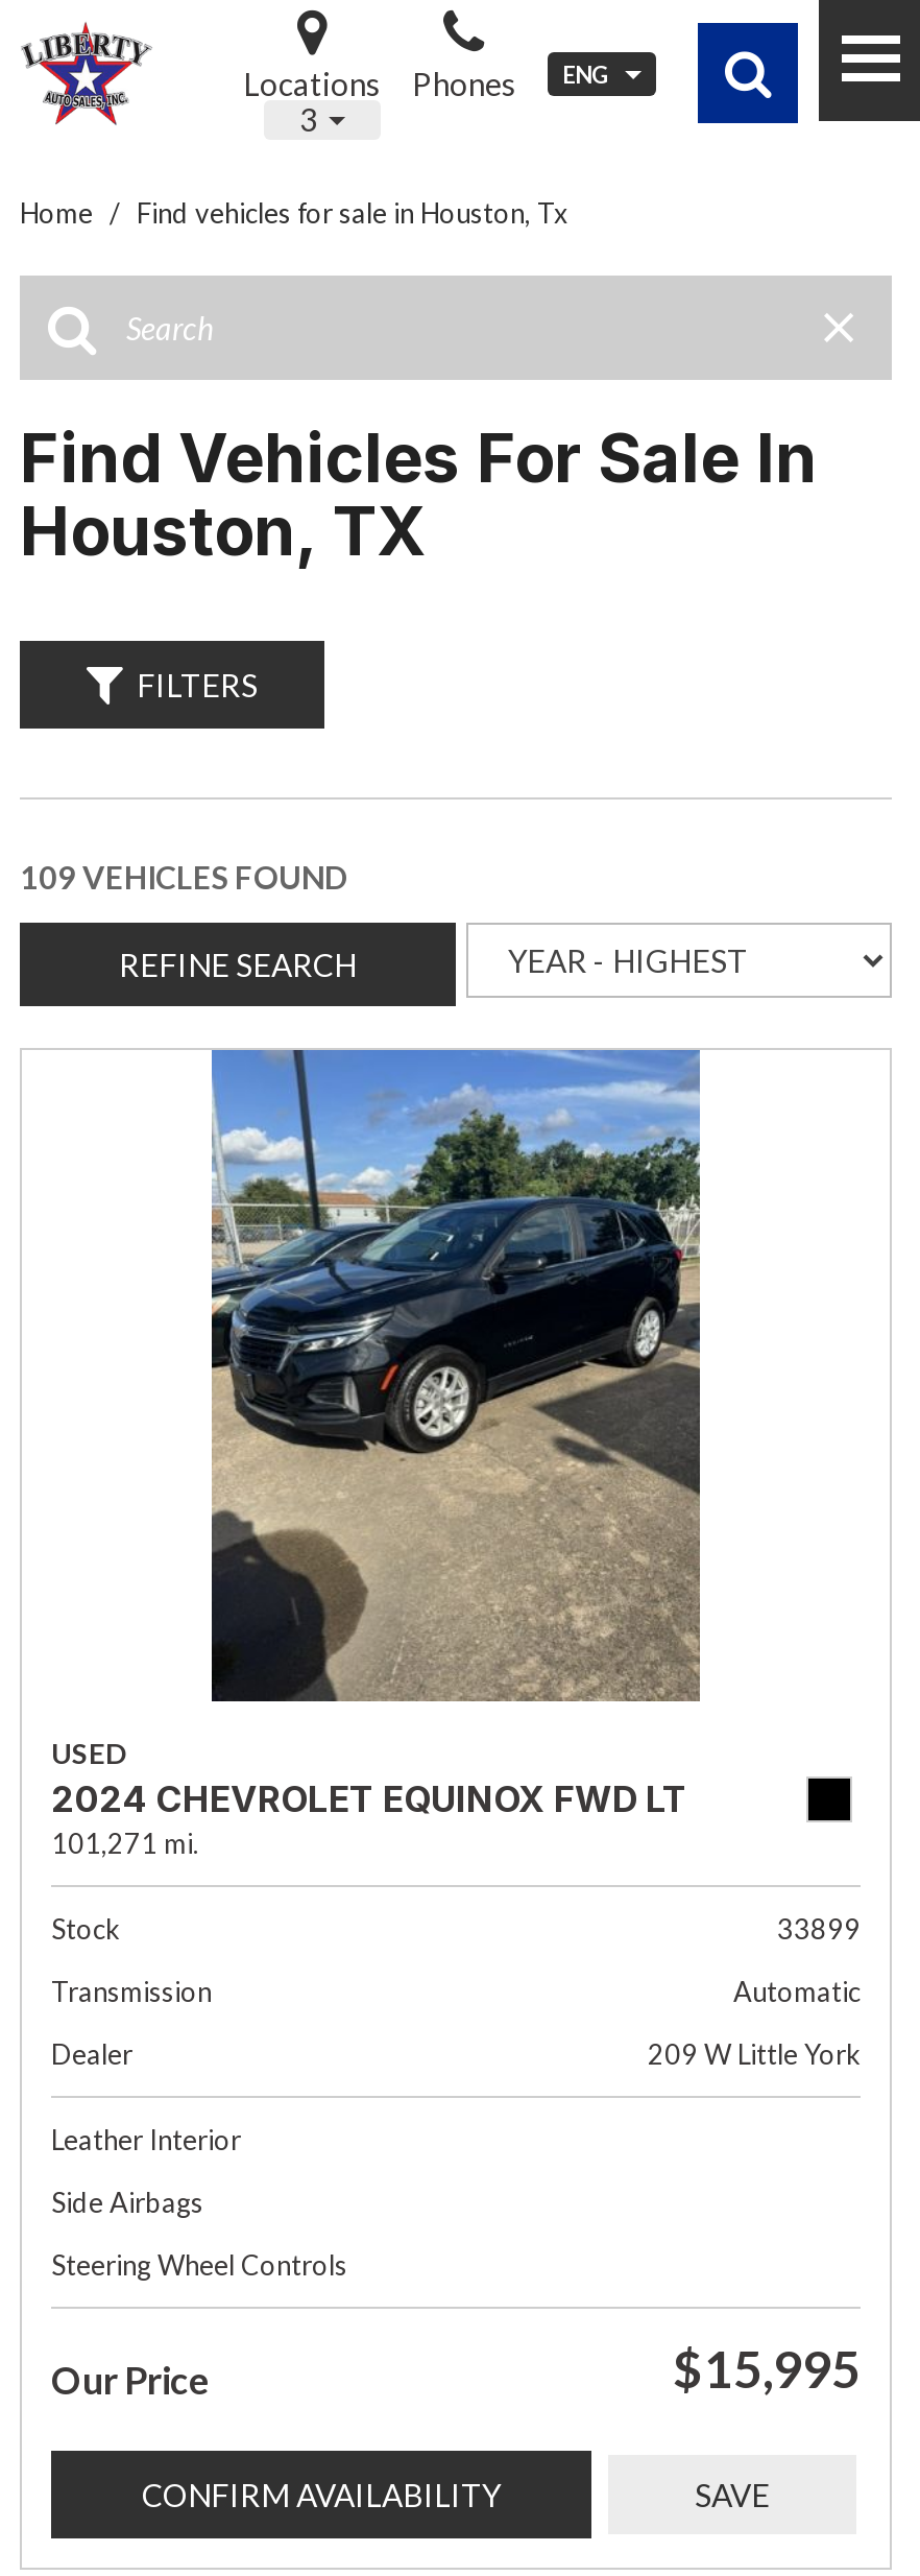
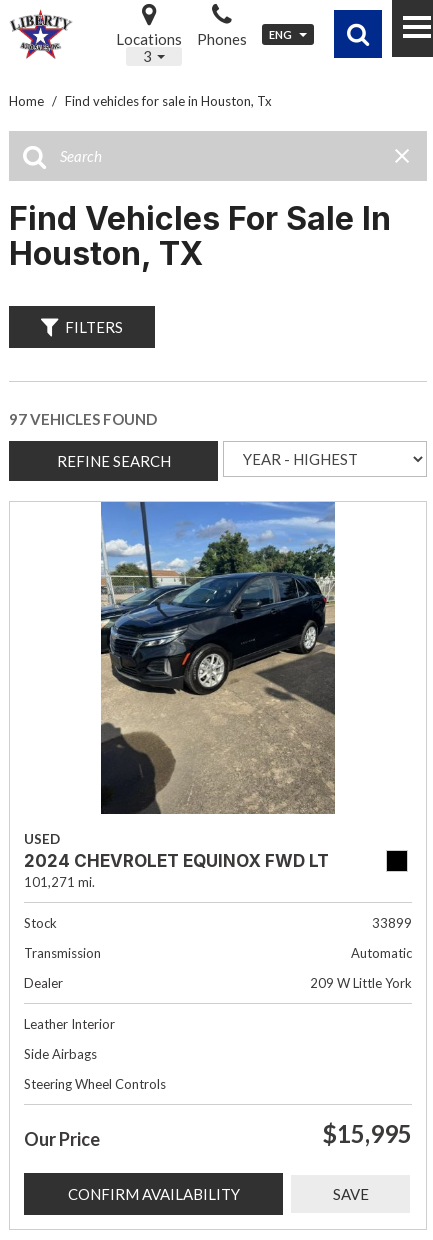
- 109 VEHICLES FOUND
+ 97 VEHICLES FOUND
